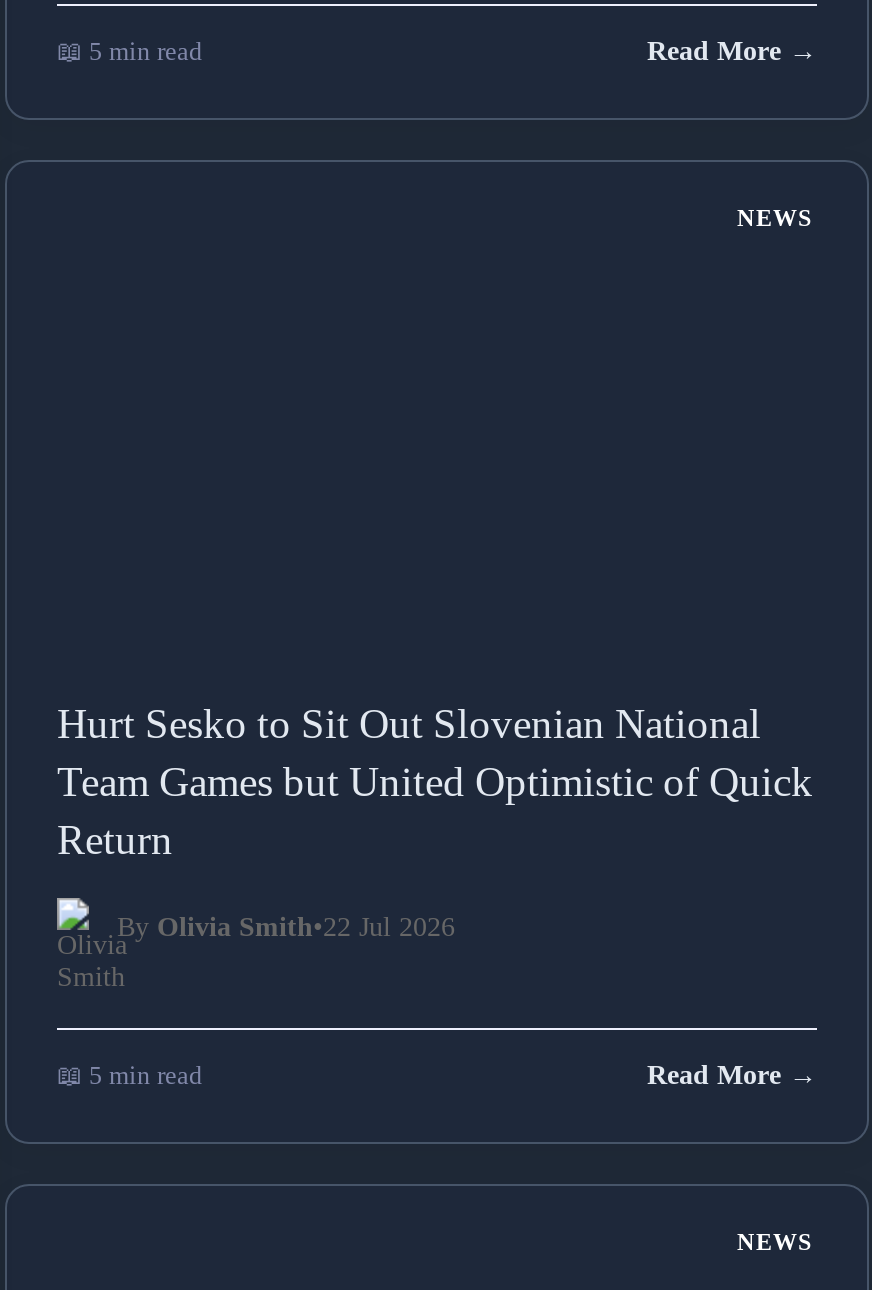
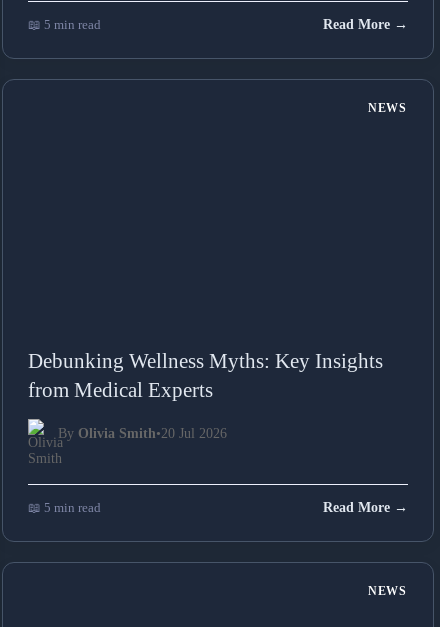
- Hurt Sesko to Sit Out Slovenian National
- Team Games but United Optimistic of Quick
- Return
+ Debunking Wellness Myths: Key Insights
+ from Medical Experts

- By Olivia Smith•22 Jul 2026
+ By Olivia Smith•20 Jul 2026
